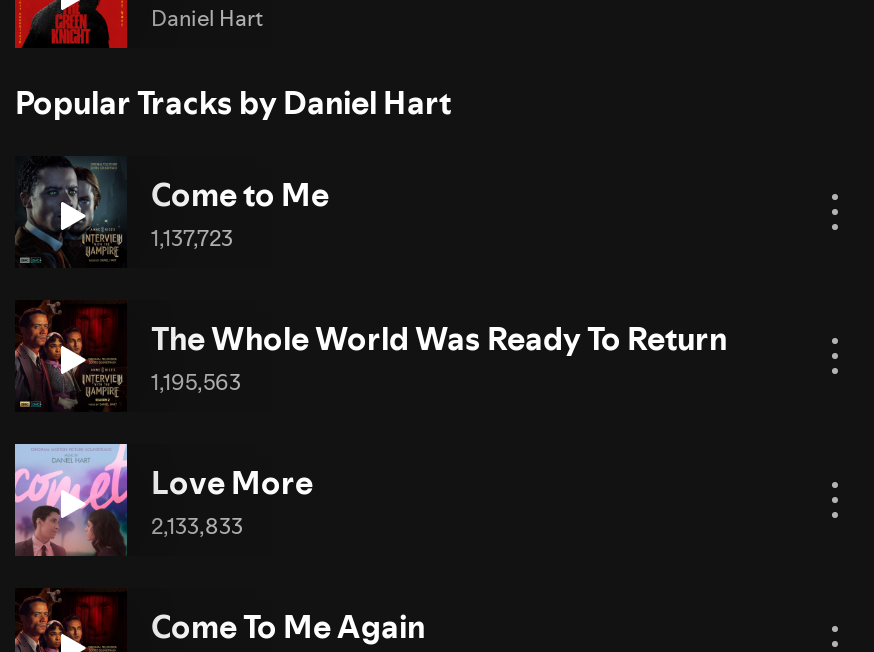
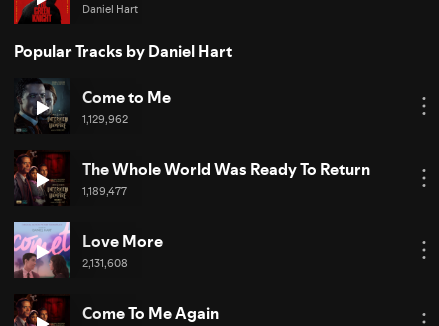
- 1,137,723
+ 1,129,962

- 1,195,563
+ 1,189,477

- 2,133,833
+ 2,131,608
